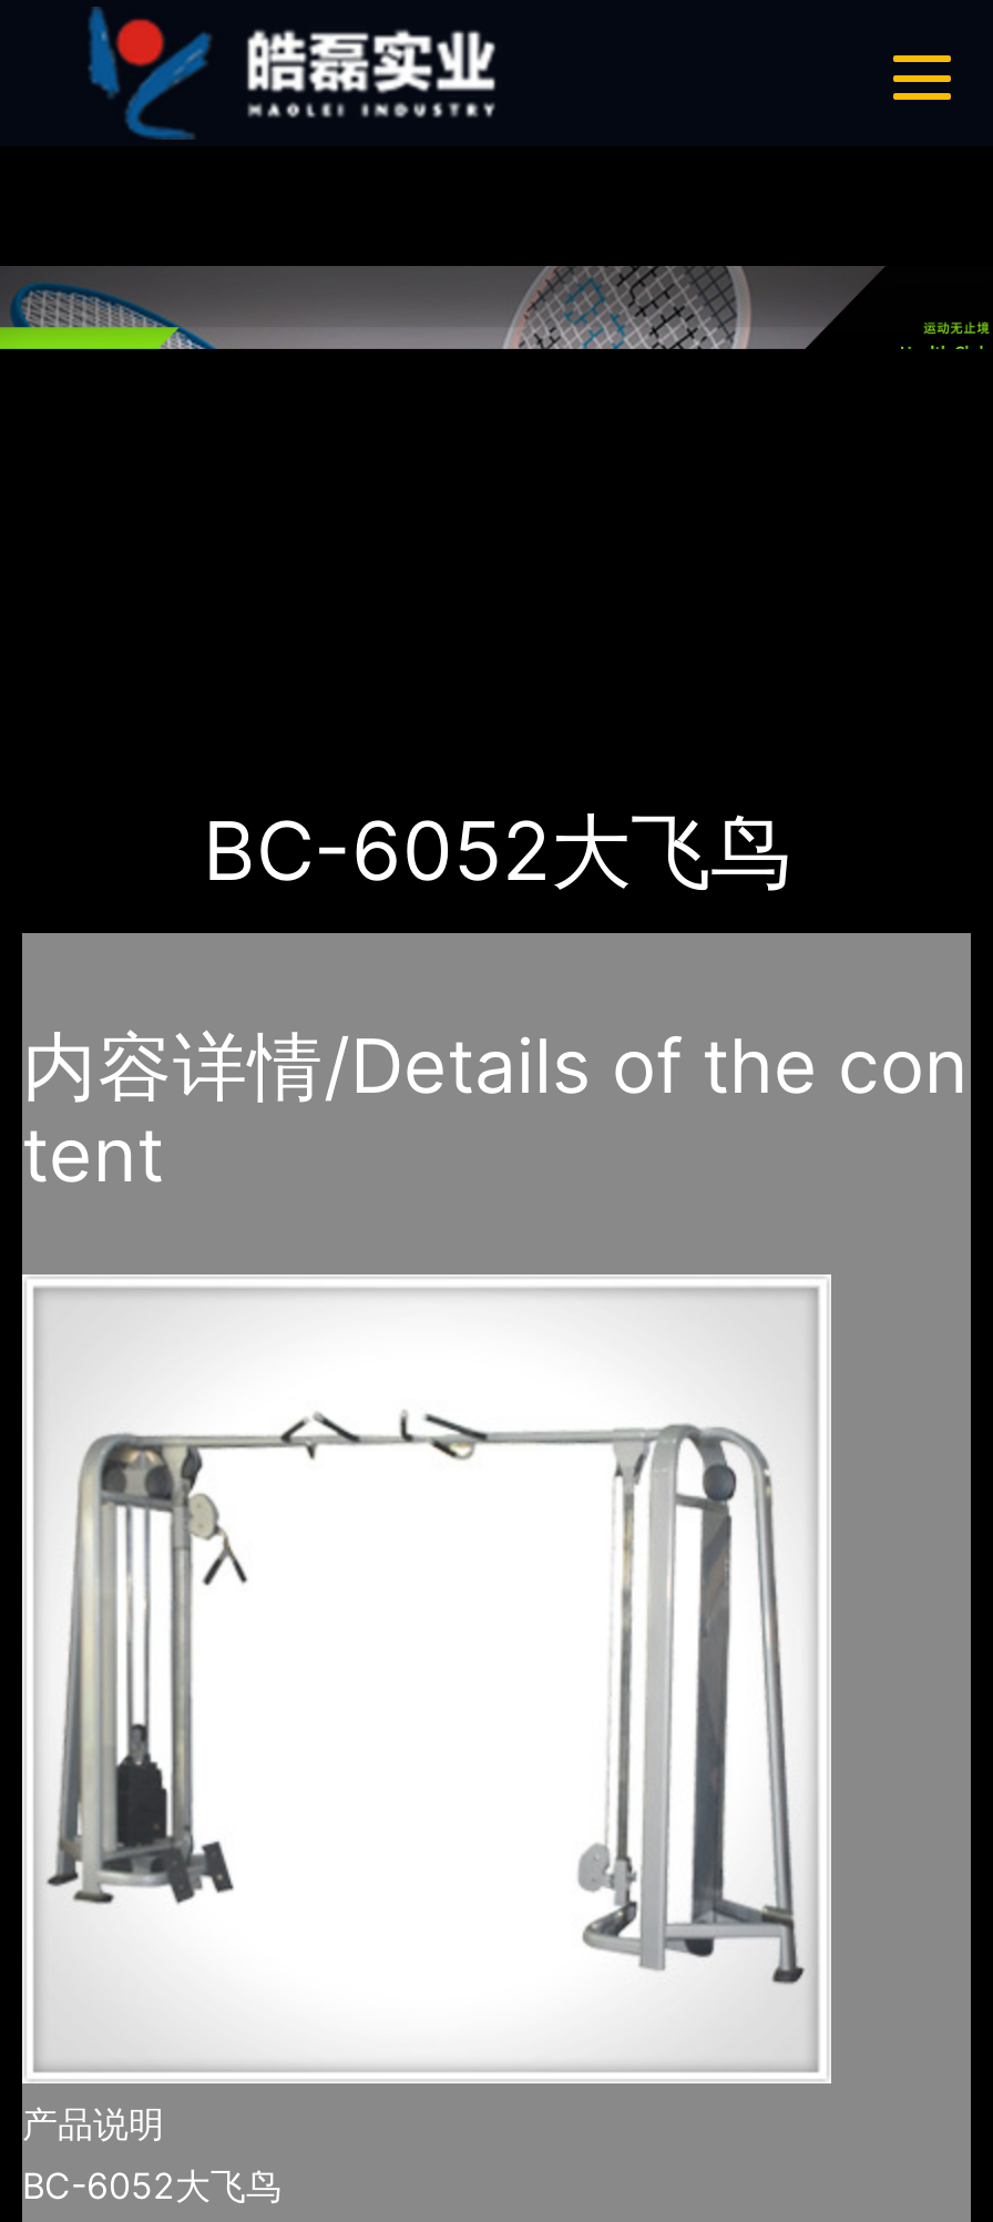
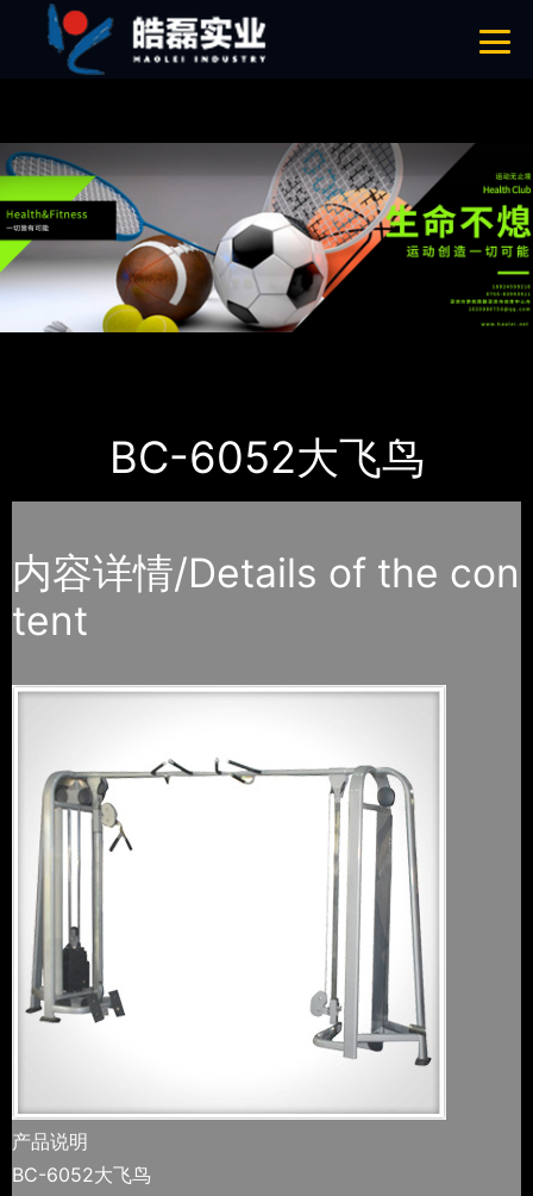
+ [image]
